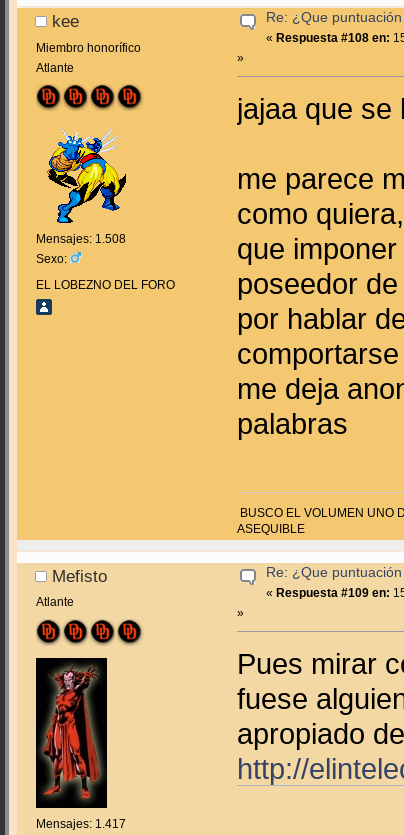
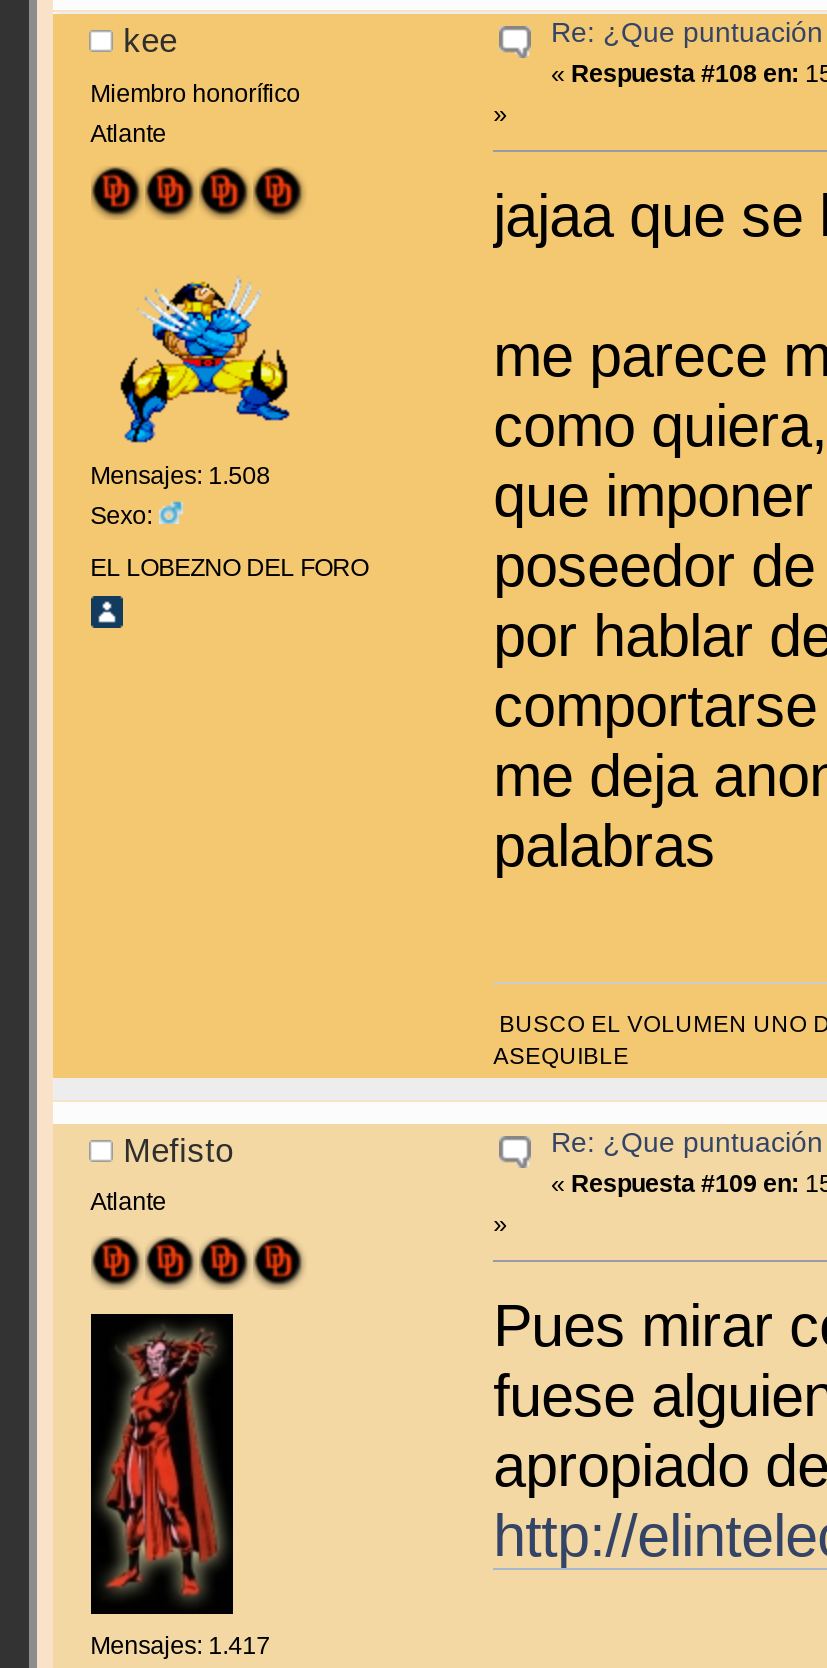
- [image]
+ [image]
